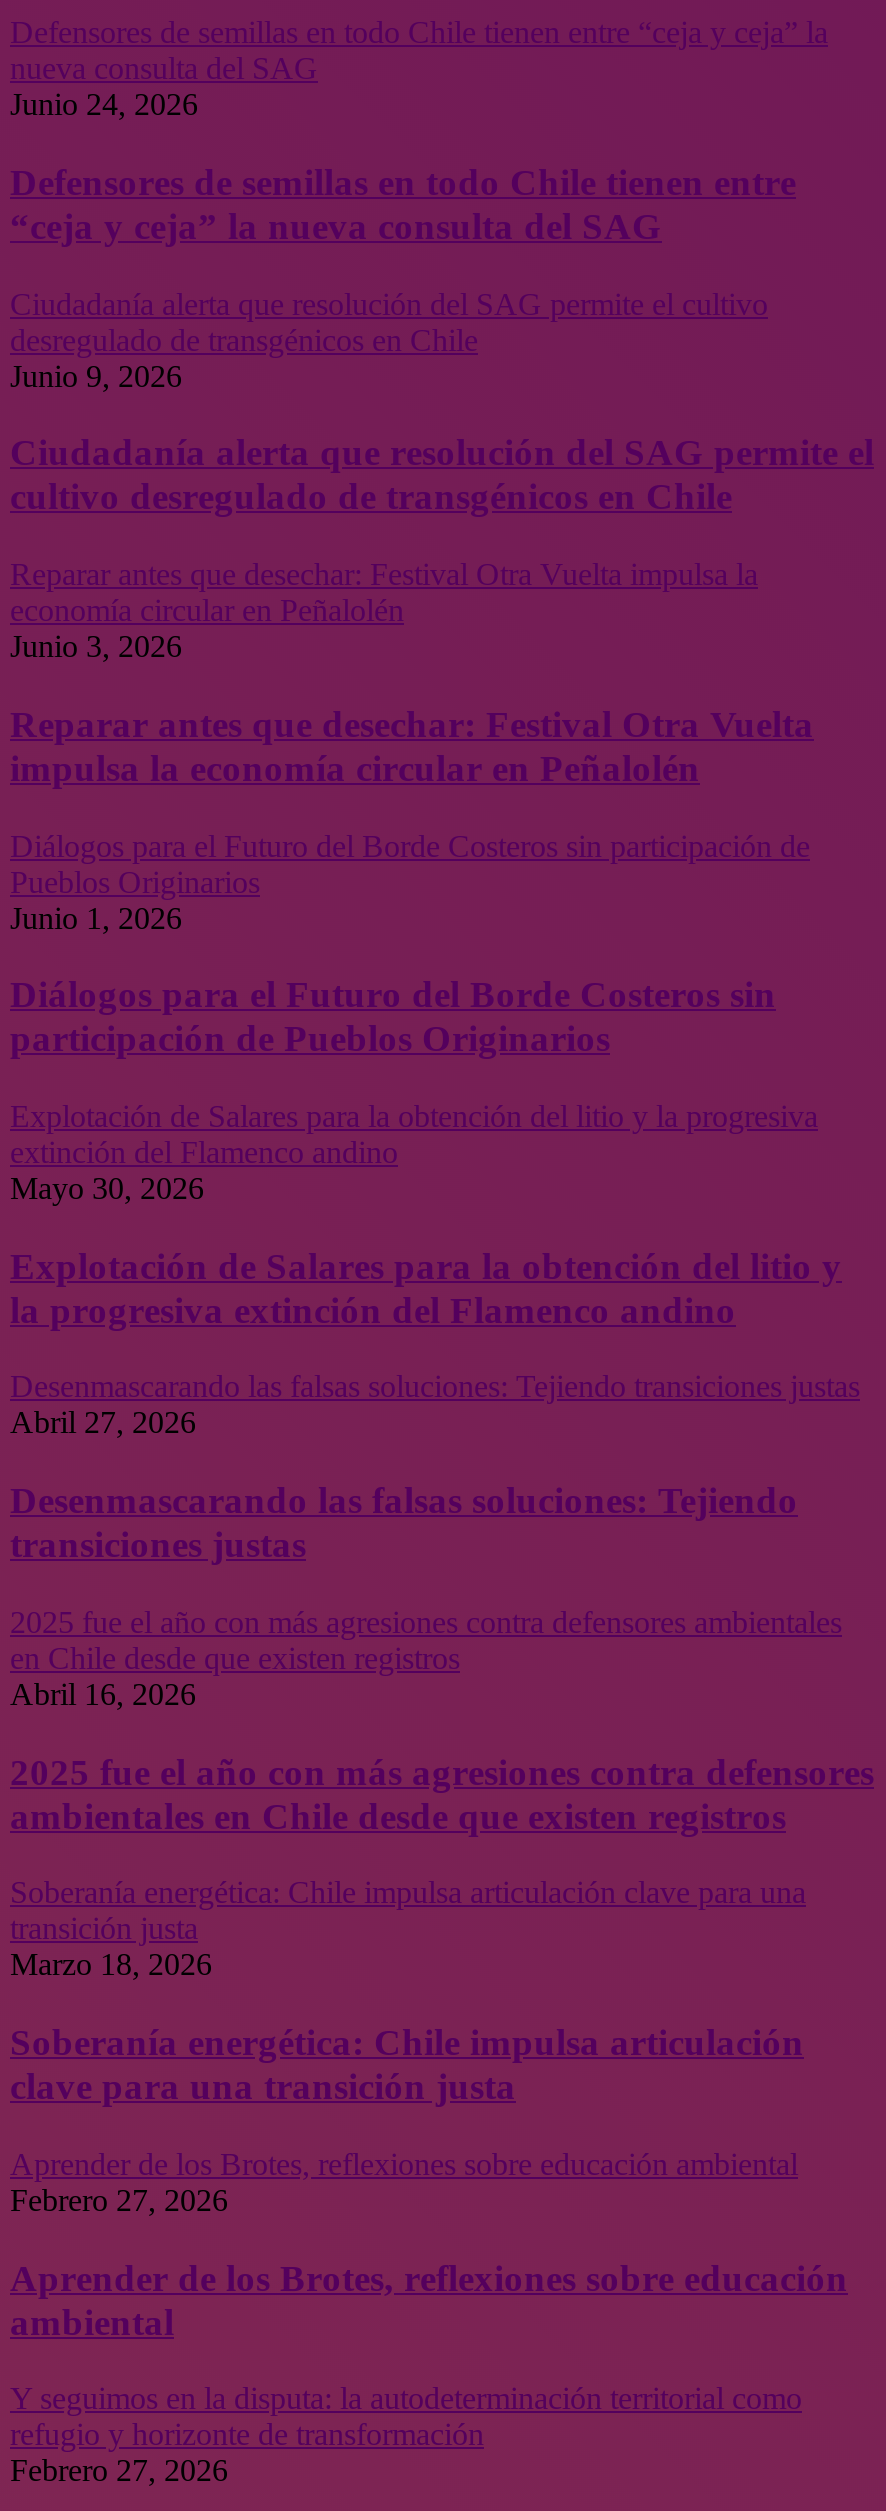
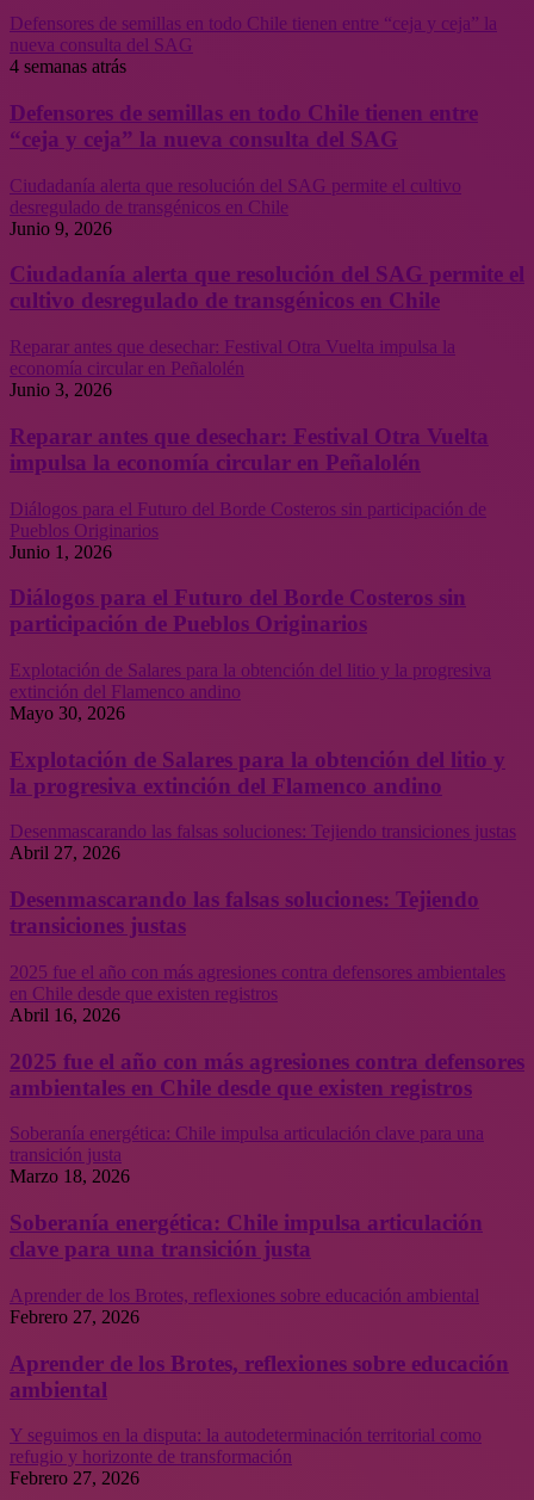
- Junio 24, 2026
+ 4 semanas atrás
